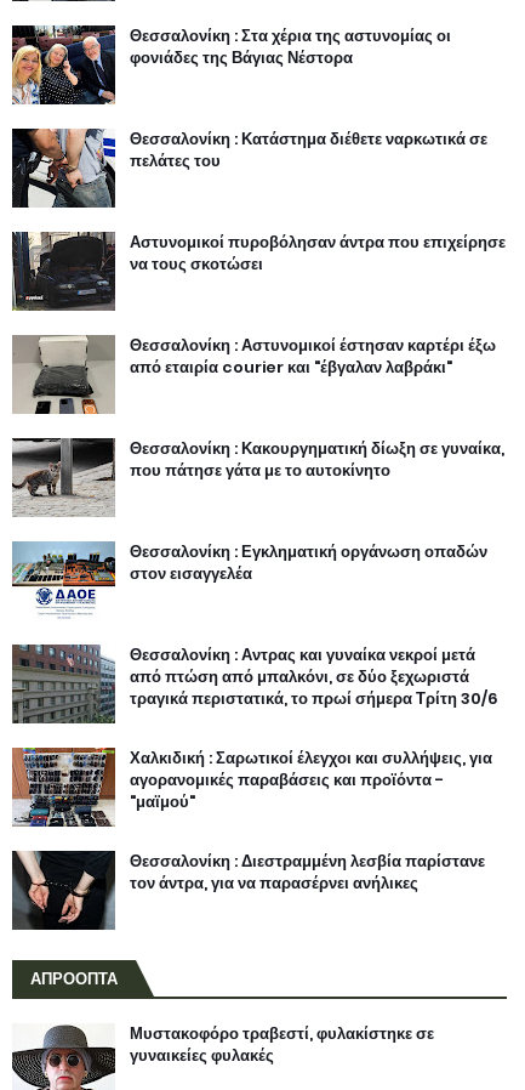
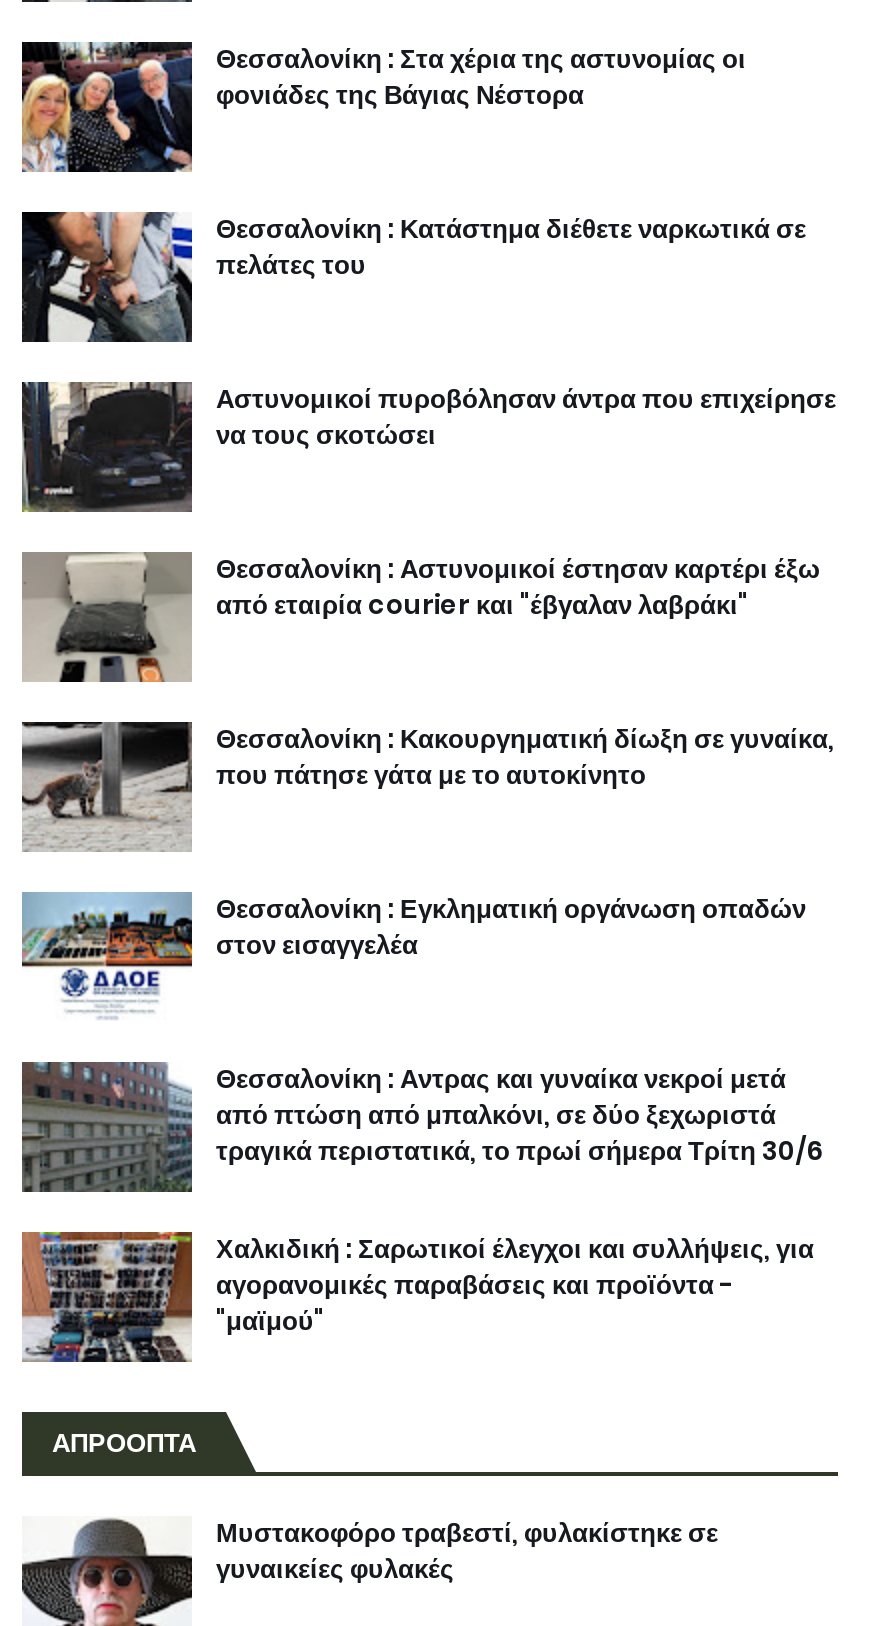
- [image]
- Θεσσαλονίκη : Διεστραμμένη λεσβία παρίστανε
- τον άντρα, για να παρασέρνει ανήλικες
